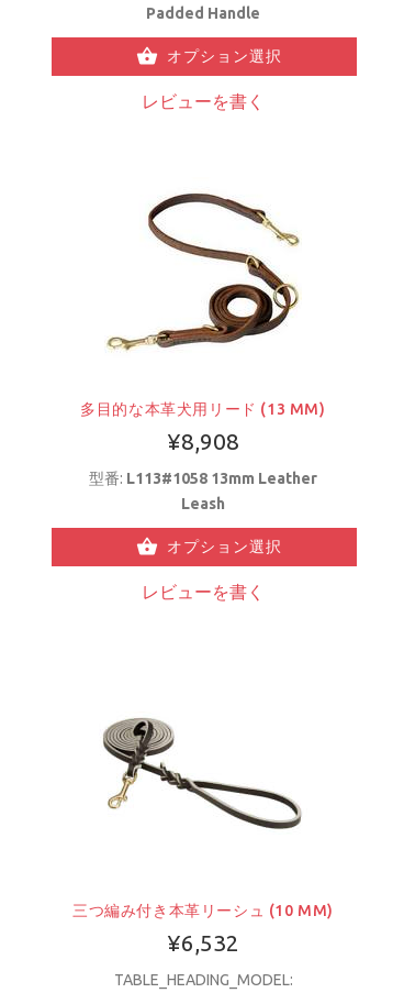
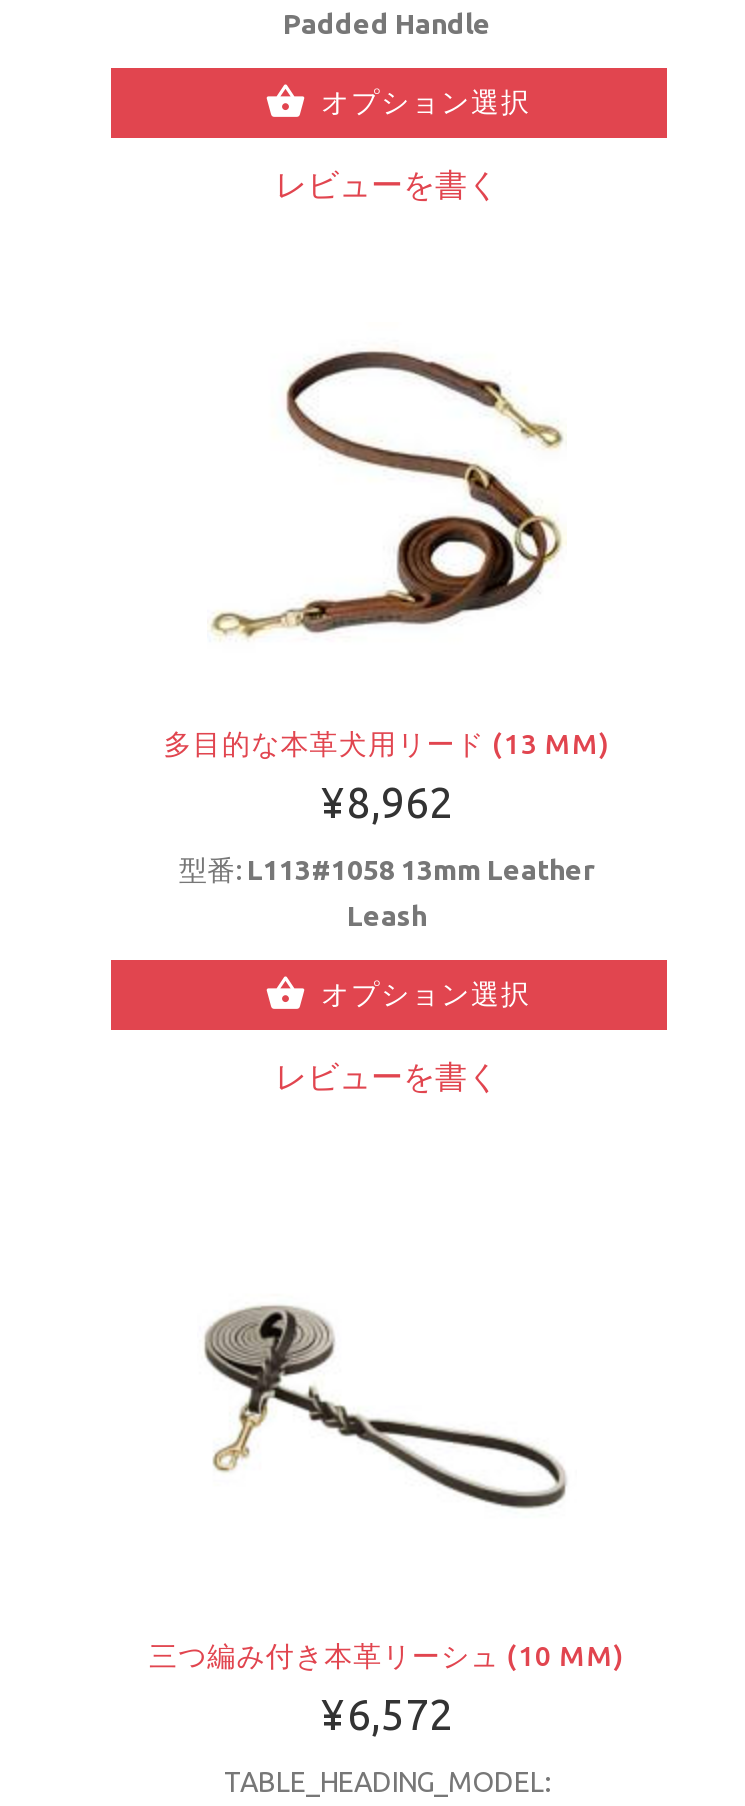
- ¥8,908
+ ¥8,962

- ¥6,532
+ ¥6,572
